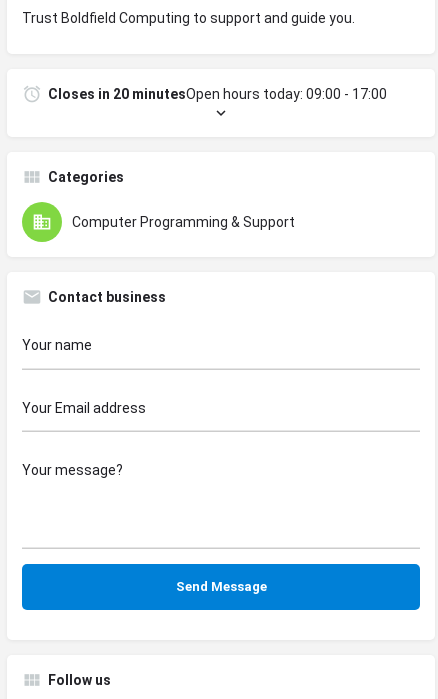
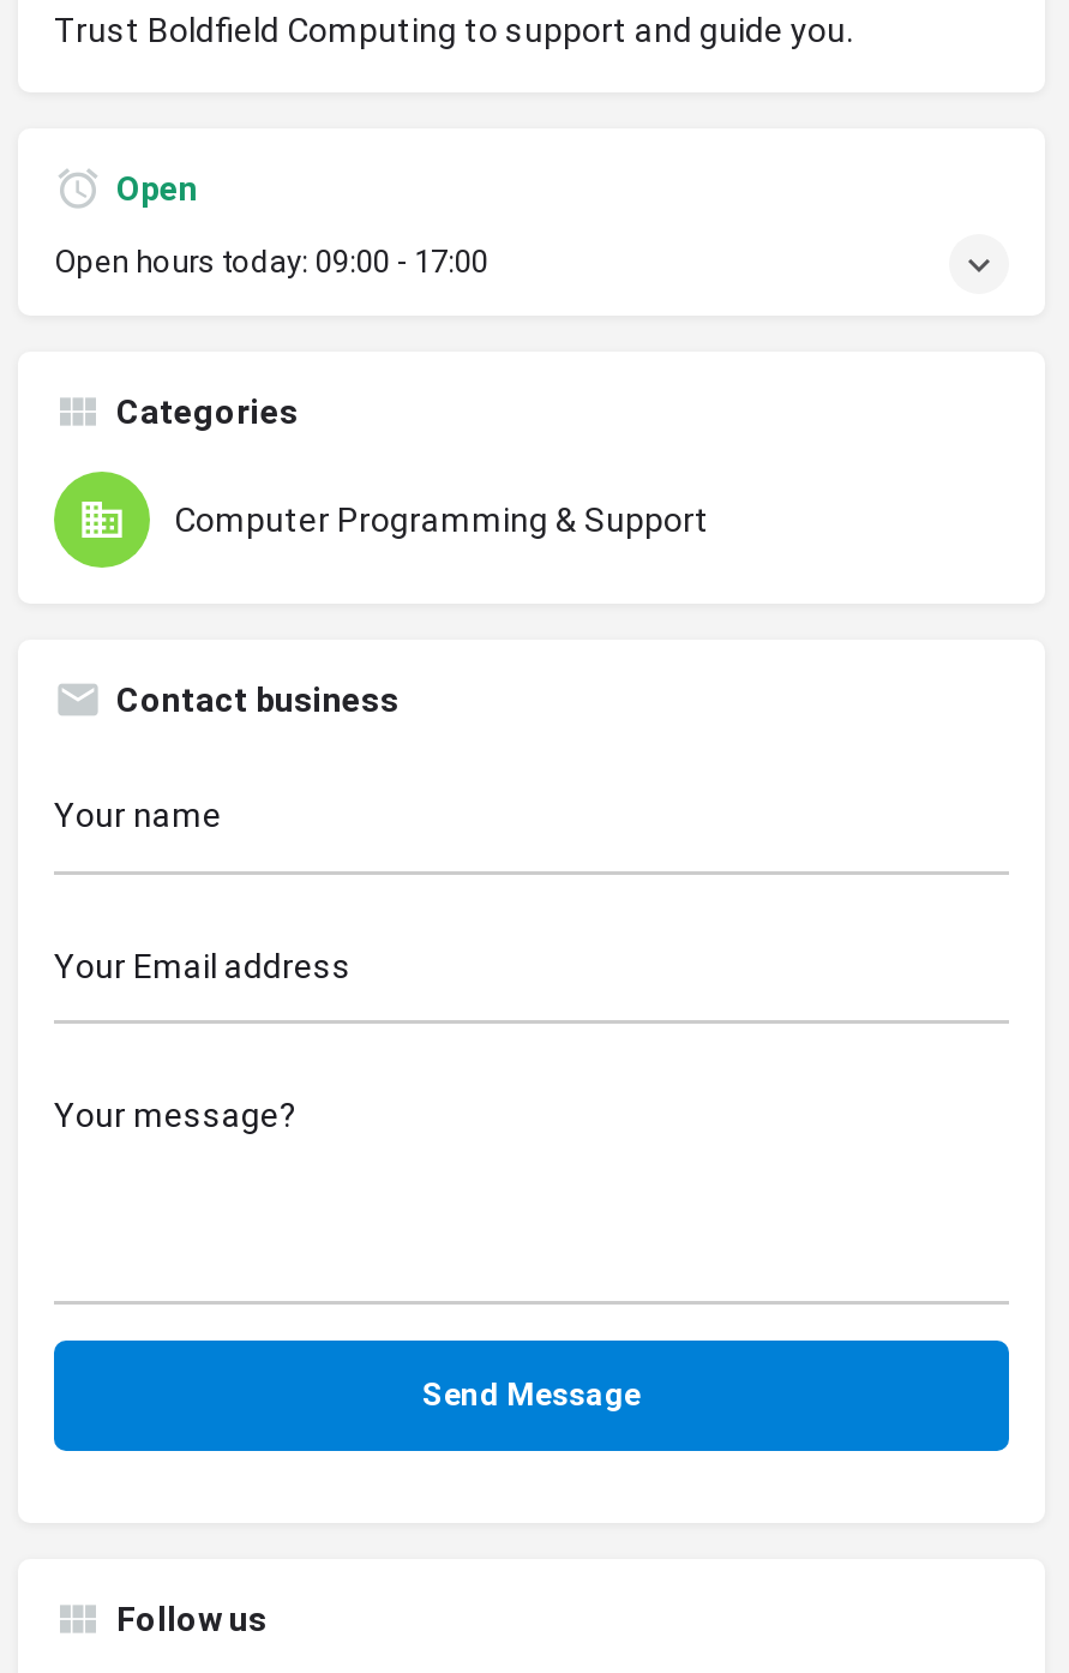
- Closes in 20 minutesOpen hours today: 09:00 - 17:00
+ Open
+ Open hours today: 09:00 - 17:00
